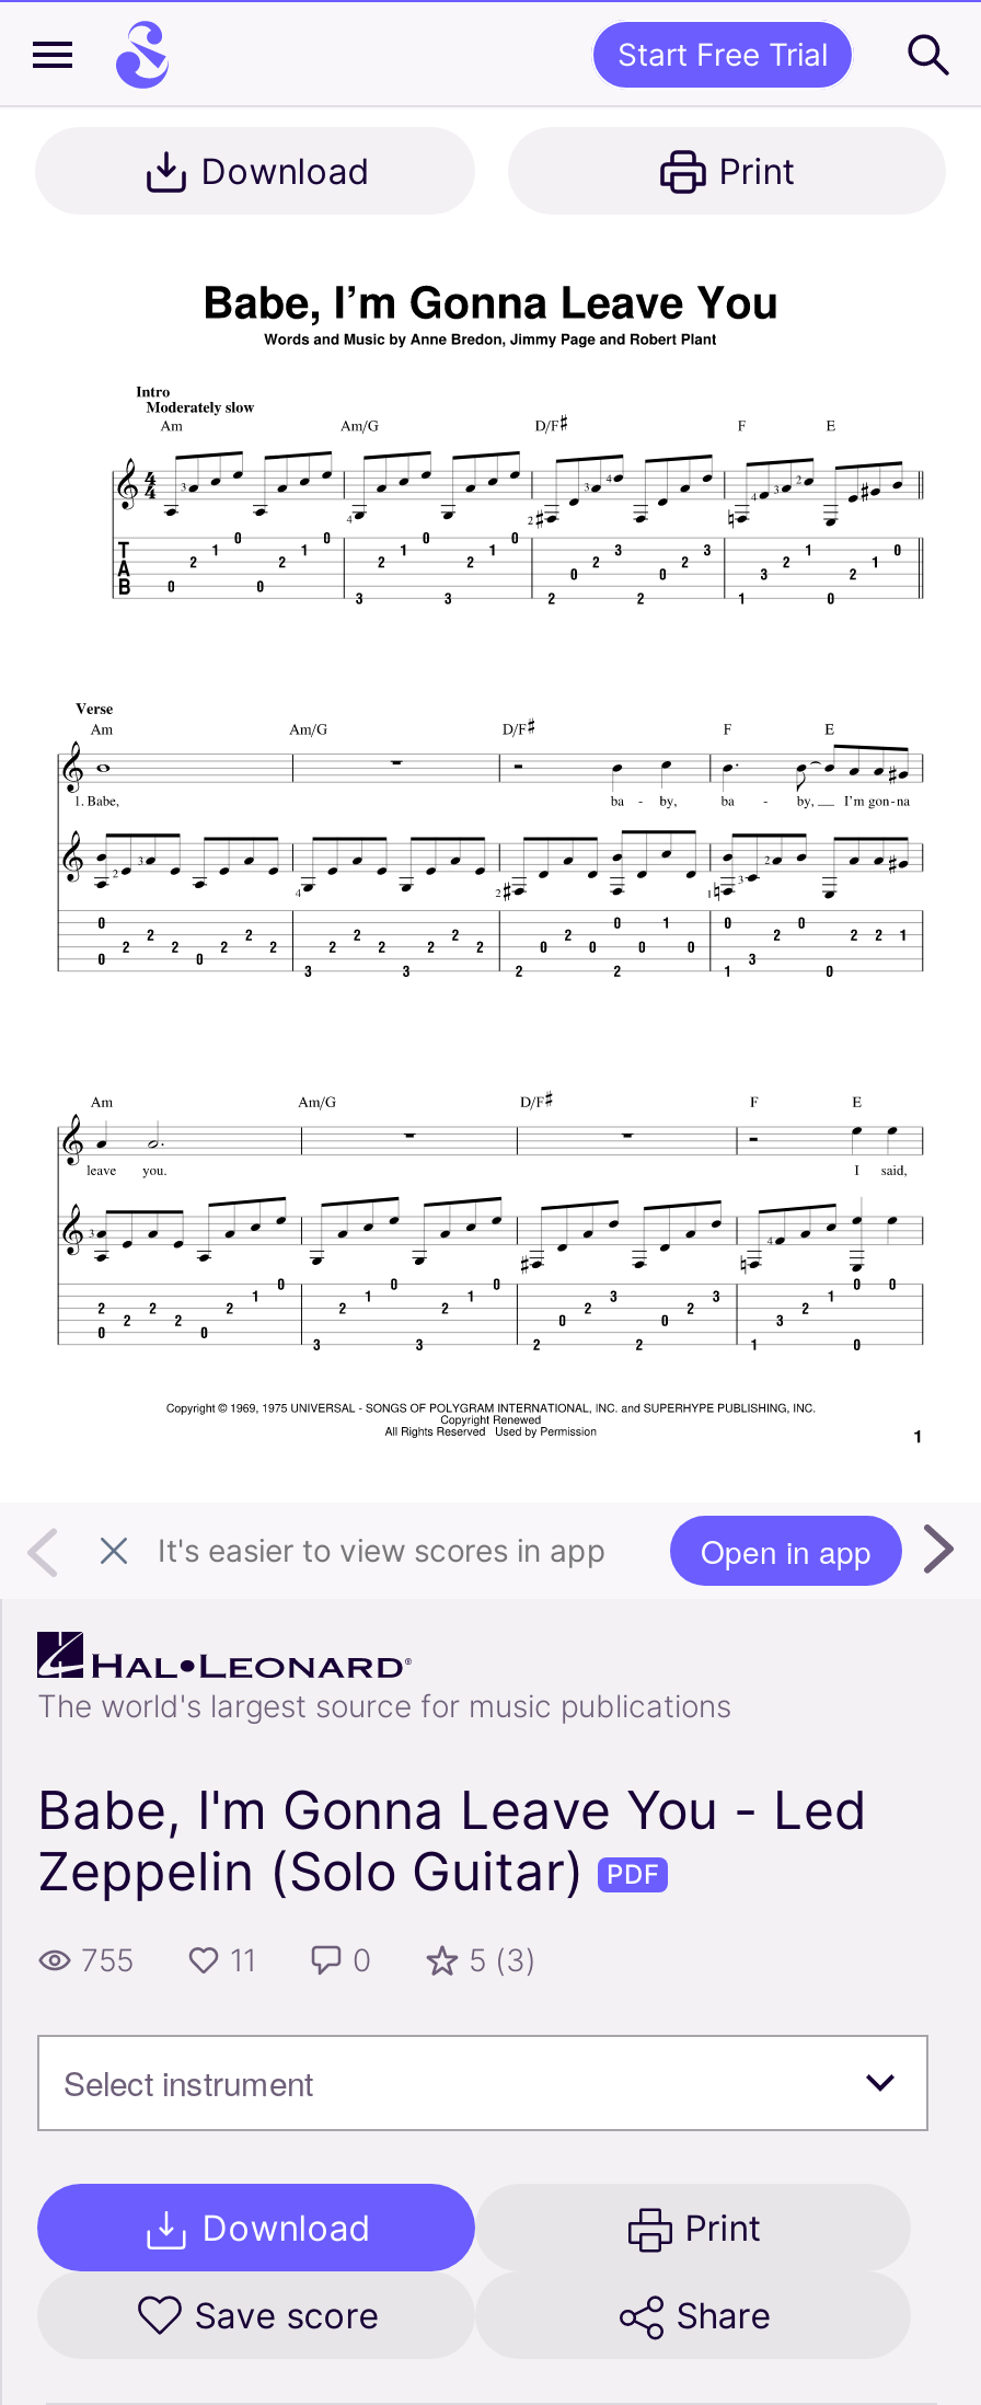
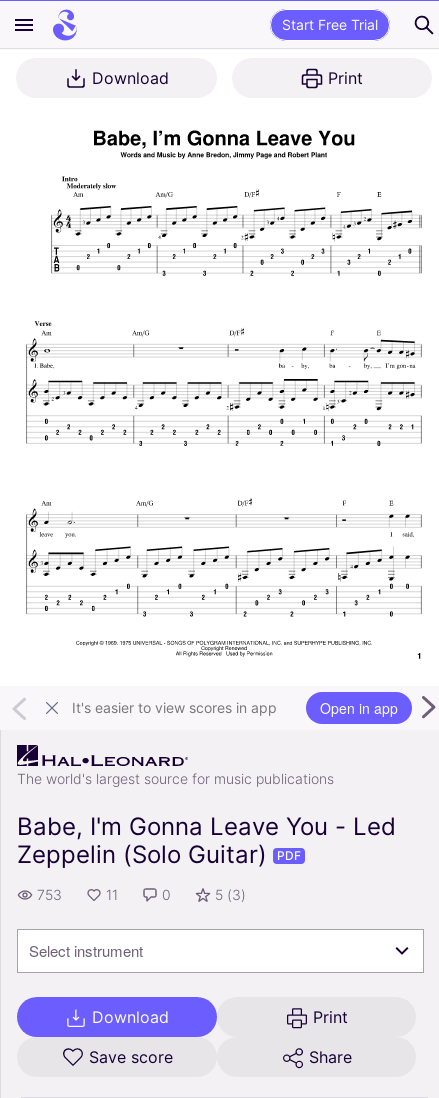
- 755
+ 753
